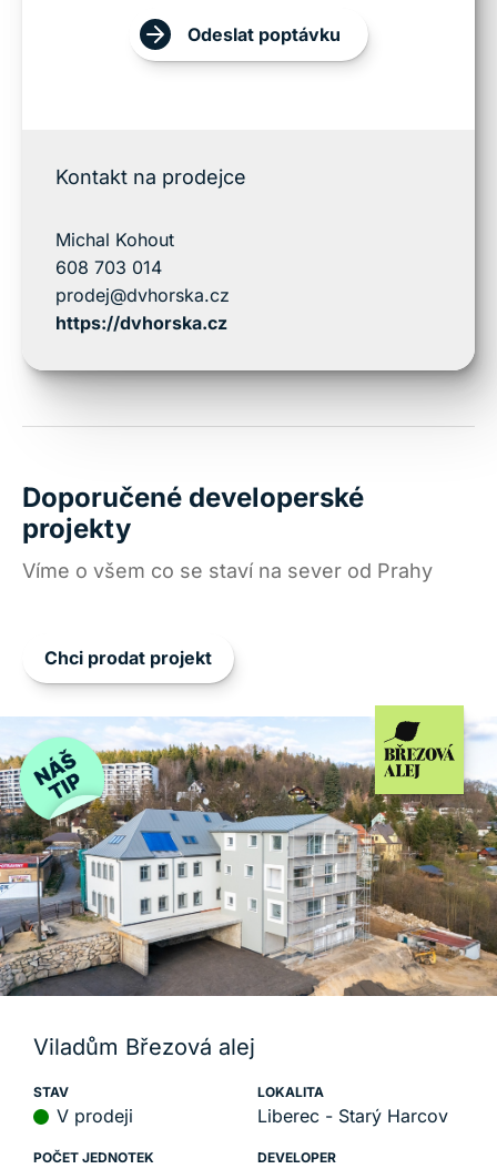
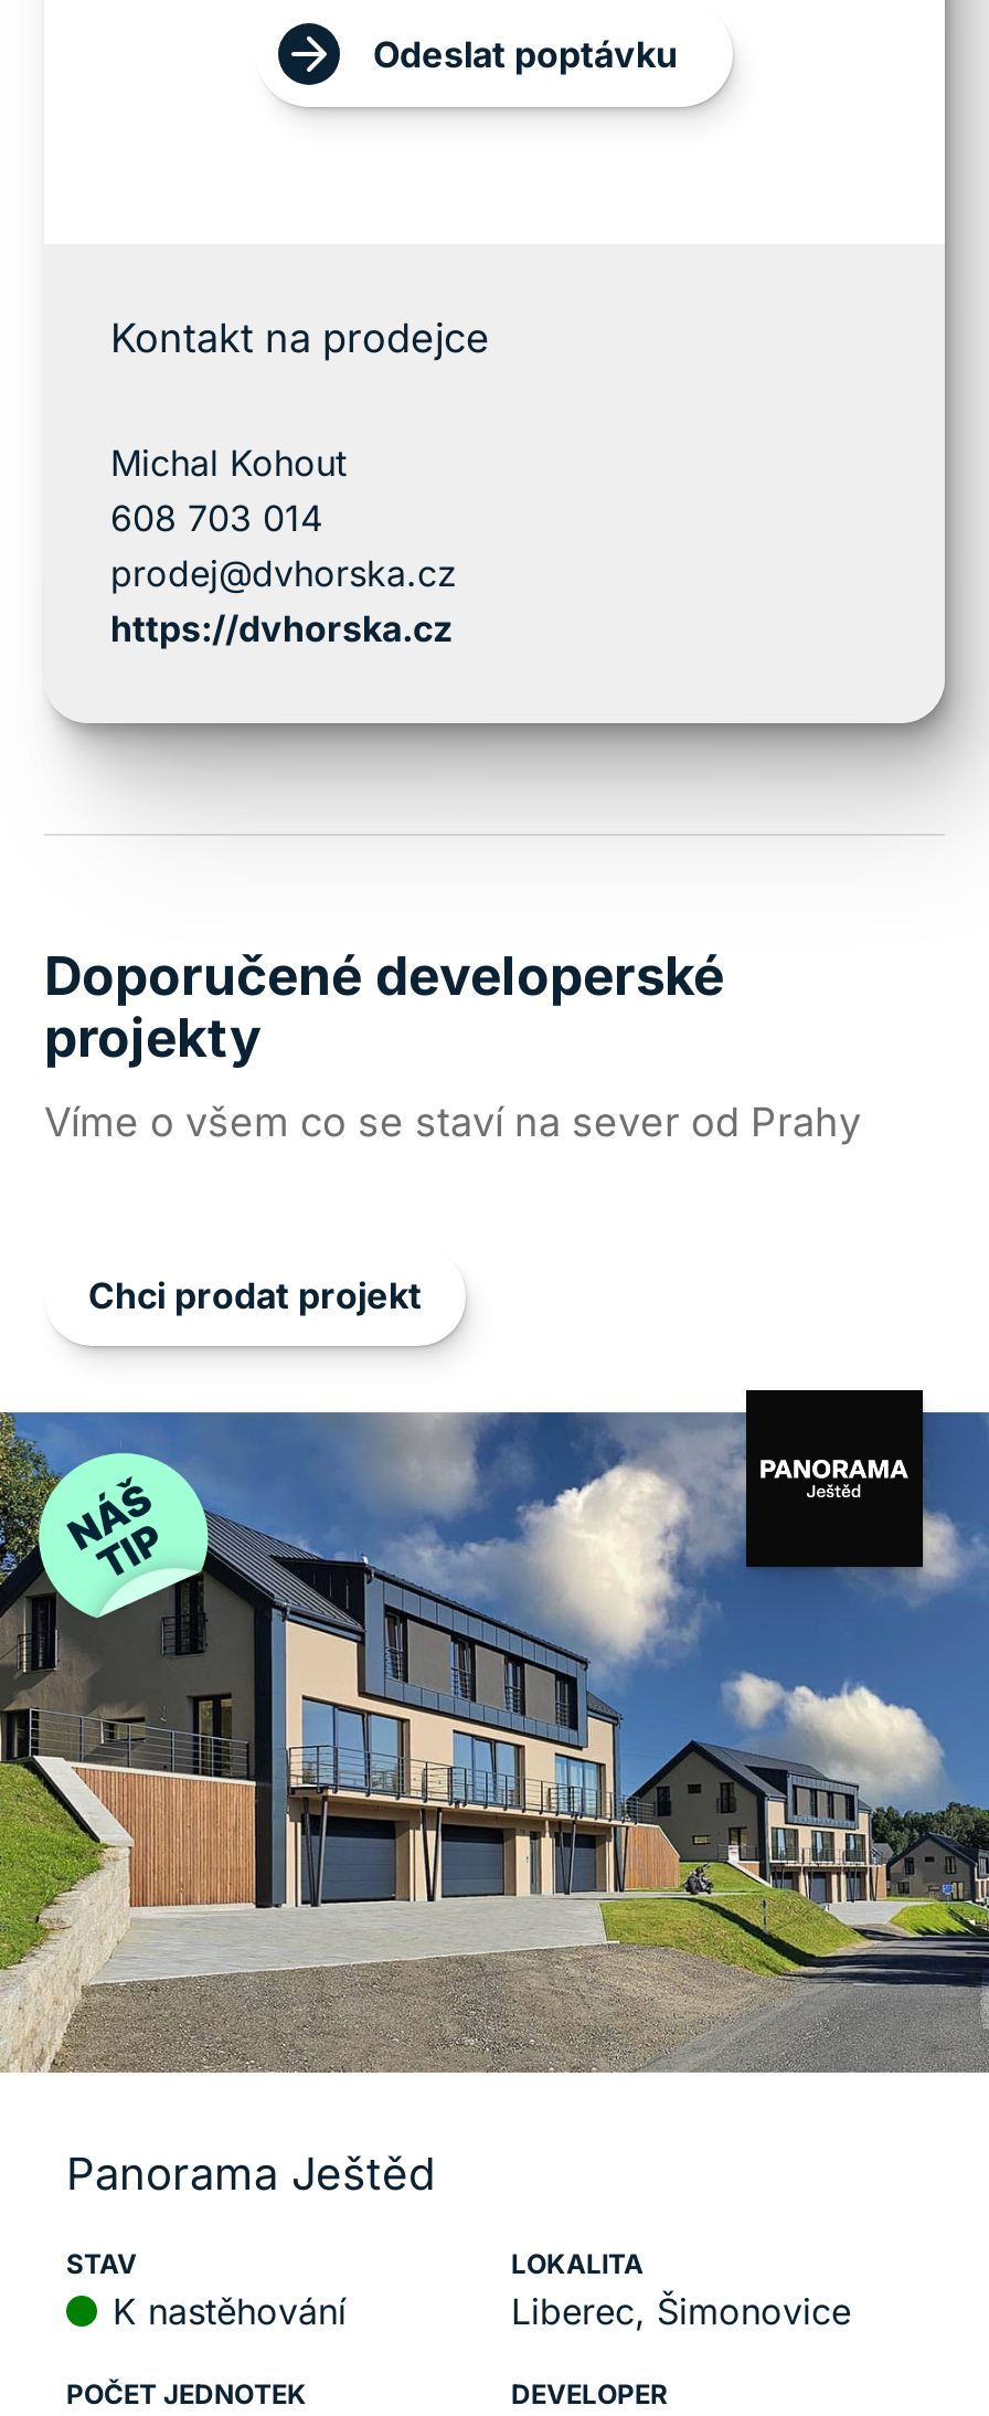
- [image]
- Viladům Březová alej
+ [image]
+ Panorama Ještěd

- V prodeji
+ K nastěhování

- Liberec - Starý Harcov
+ Liberec, Šimonovice
